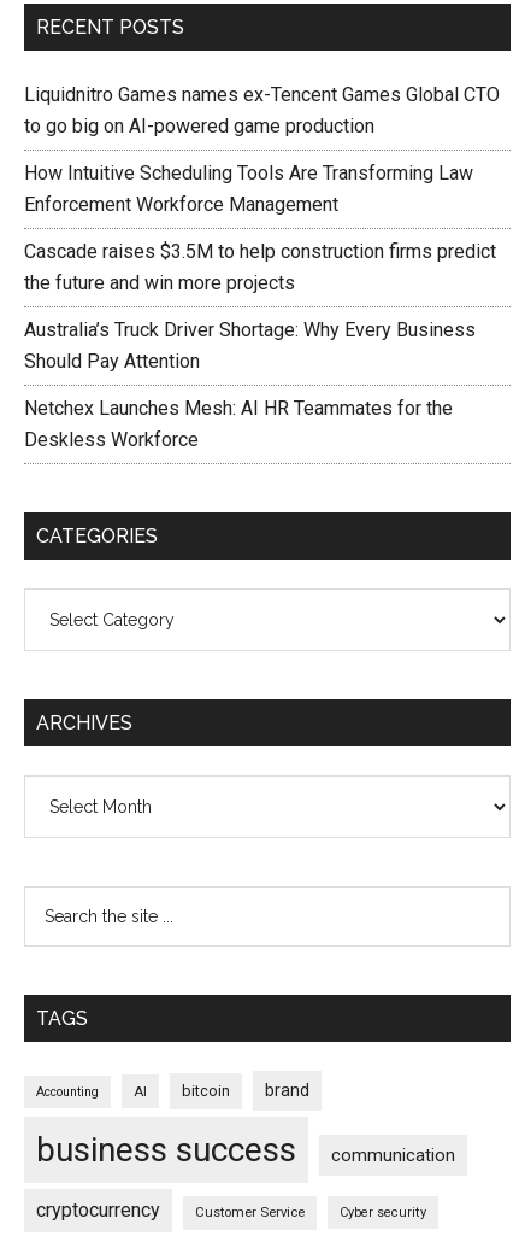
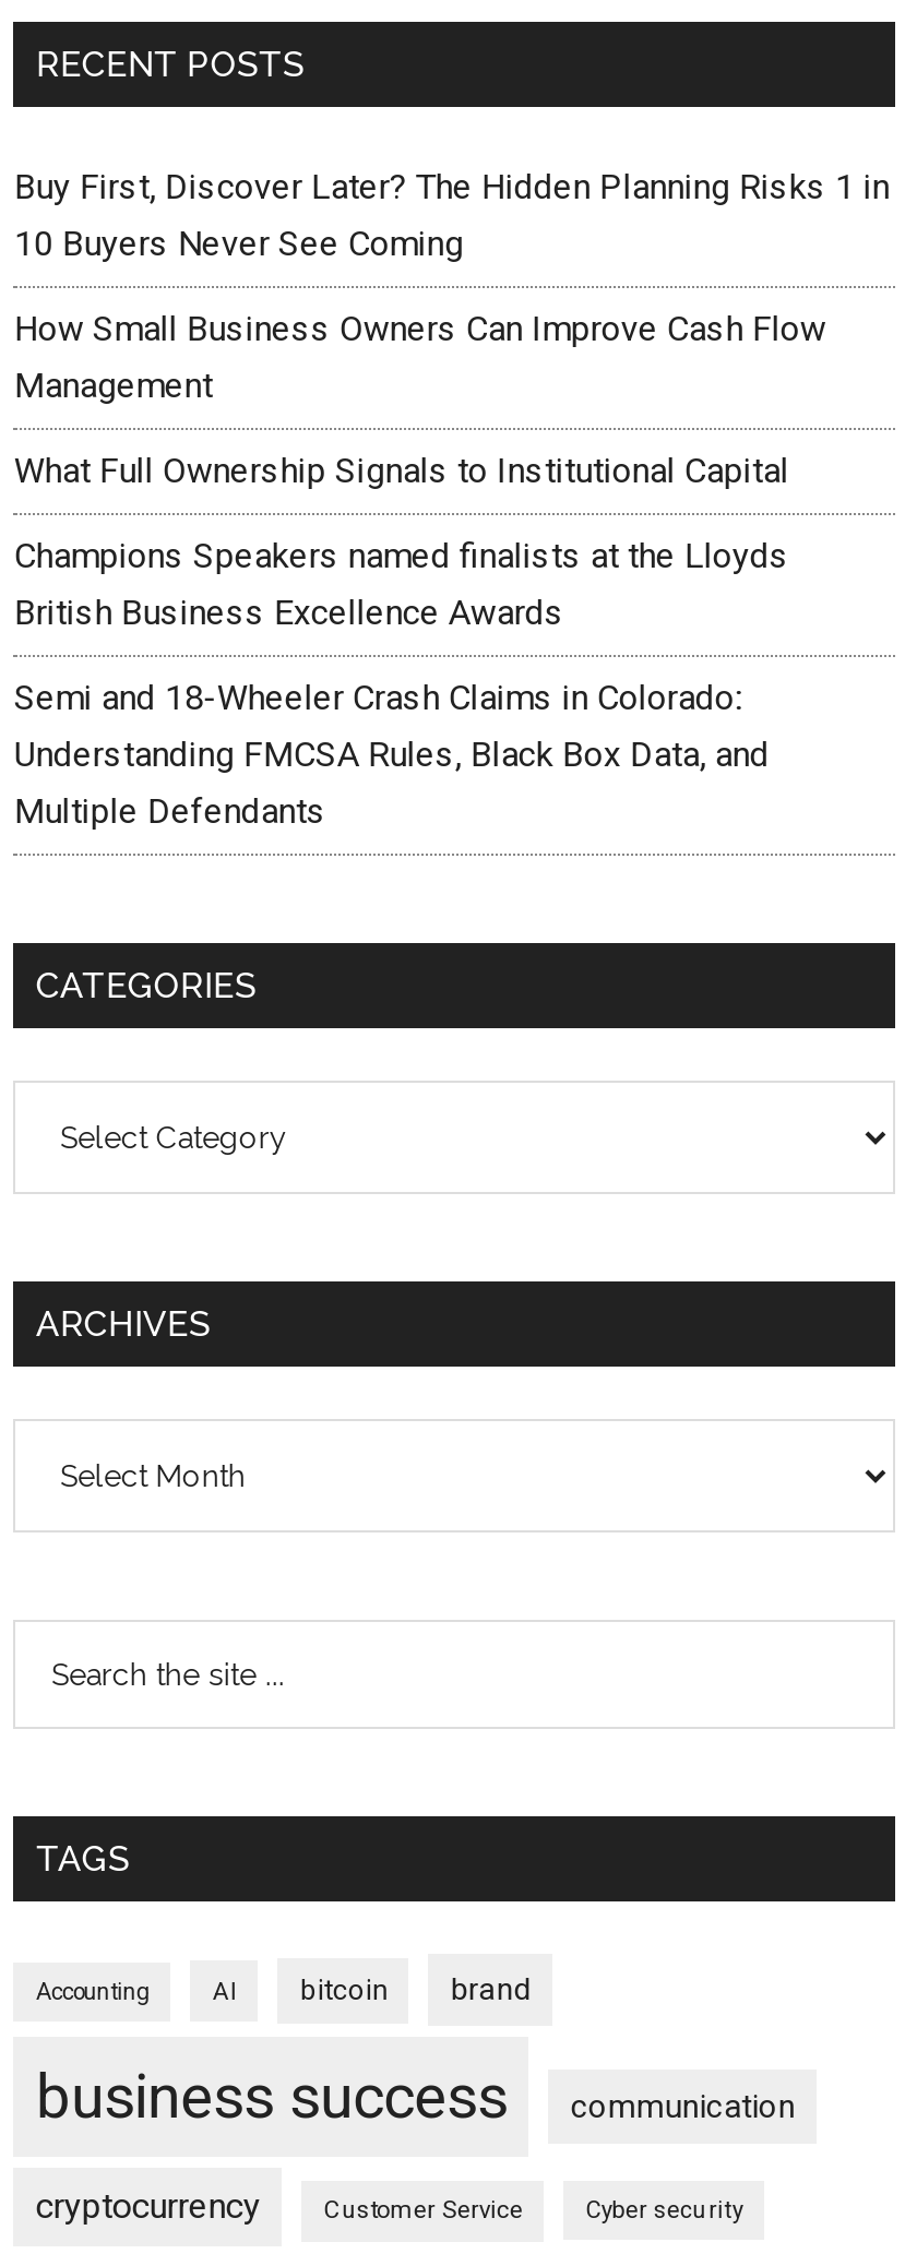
- Liquidnitro Games names ex-Tencent Games Global CTO
- to go big on AI-powered game production
+ Buy First, Discover Later? The Hidden Planning Risks 1 in
+ 10 Buyers Never See Coming

- How Intuitive Scheduling Tools Are Transforming Law
- Enforcement Workforce Management
+ How Small Business Owners Can Improve Cash Flow
+ Management

- Cascade raises $3.5M to help construction firms predict
- the future and win more projects
+ What Full Ownership Signals to Institutional Capital

- Australia’s Truck Driver Shortage: Why Every Business
- Should Pay Attention
+ Champions Speakers named finalists at the Lloyds
+ British Business Excellence Awards

- Netchex Launches Mesh: AI HR Teammates for the
- Deskless Workforce
+ Semi and 18-Wheeler Crash Claims in Colorado:
+ Understanding FMCSA Rules, Black Box Data, and
+ Multiple Defendants
